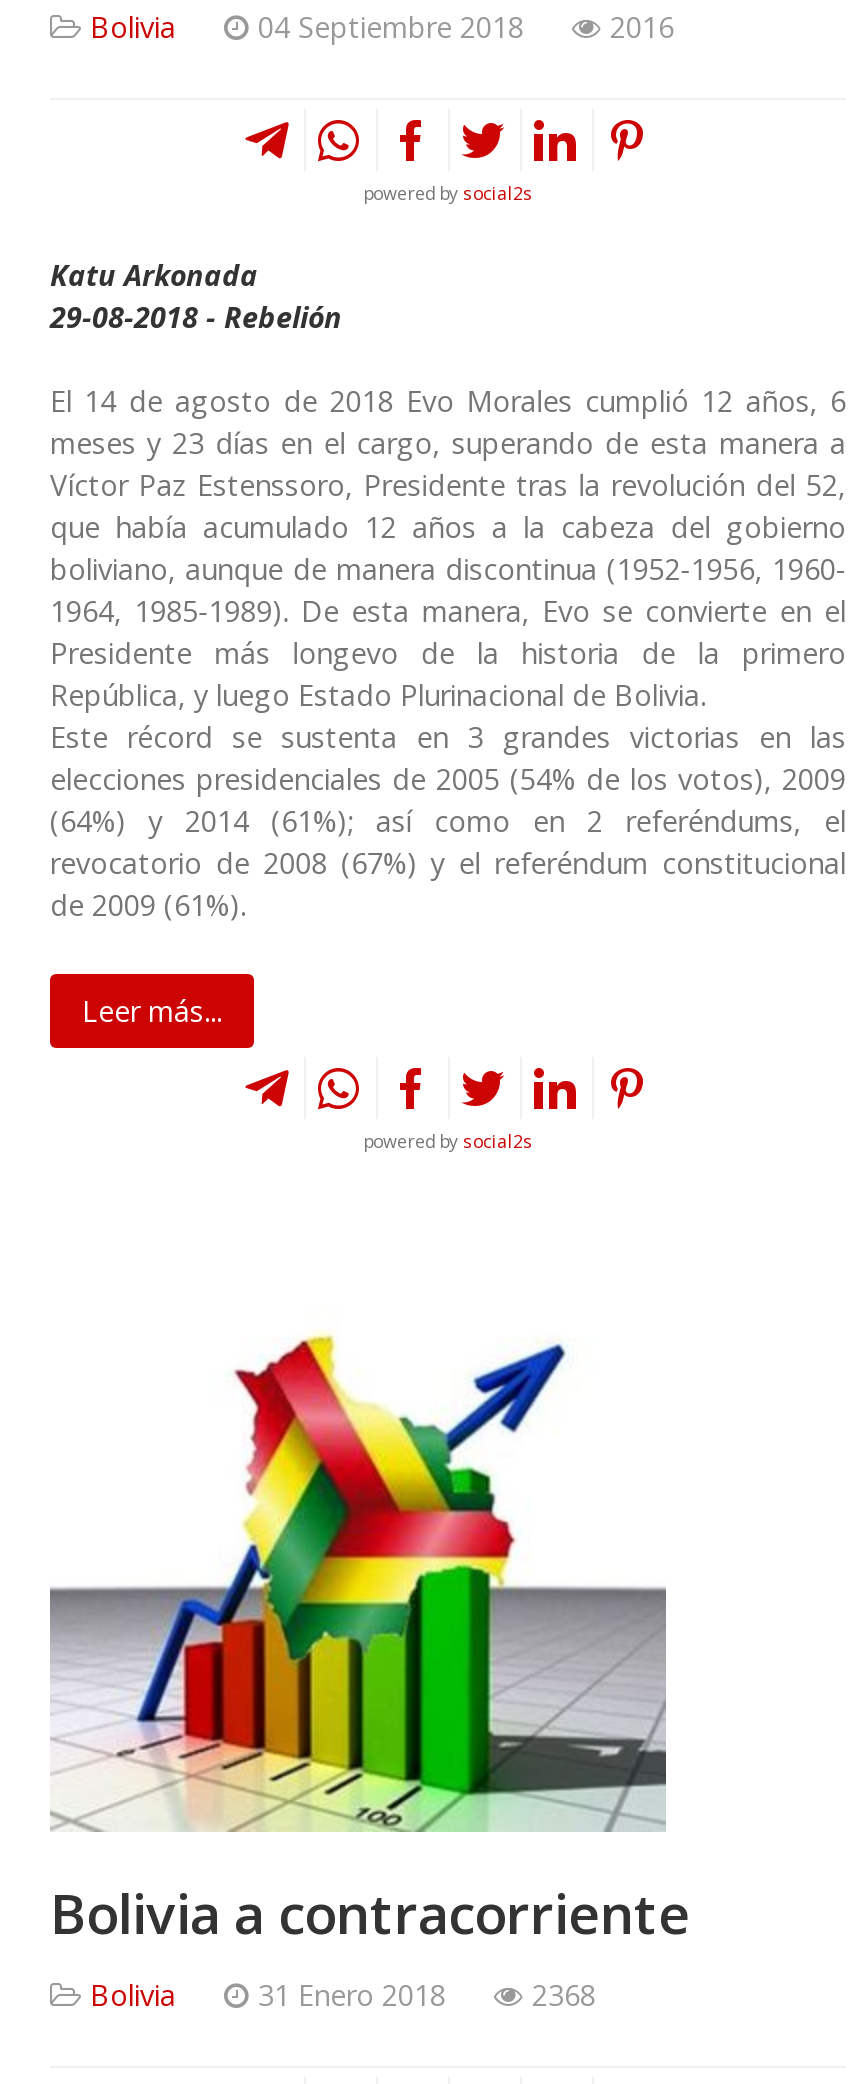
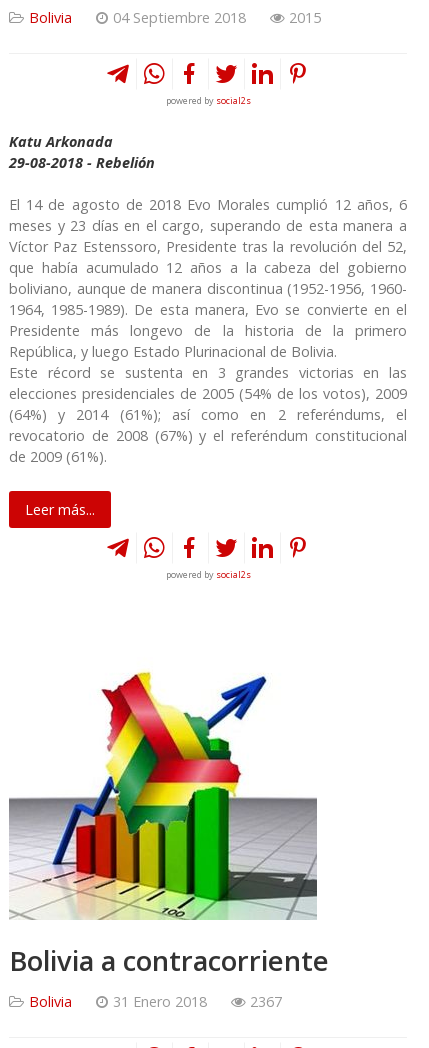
- 2016
+ 2015

- 2368
+ 2367
